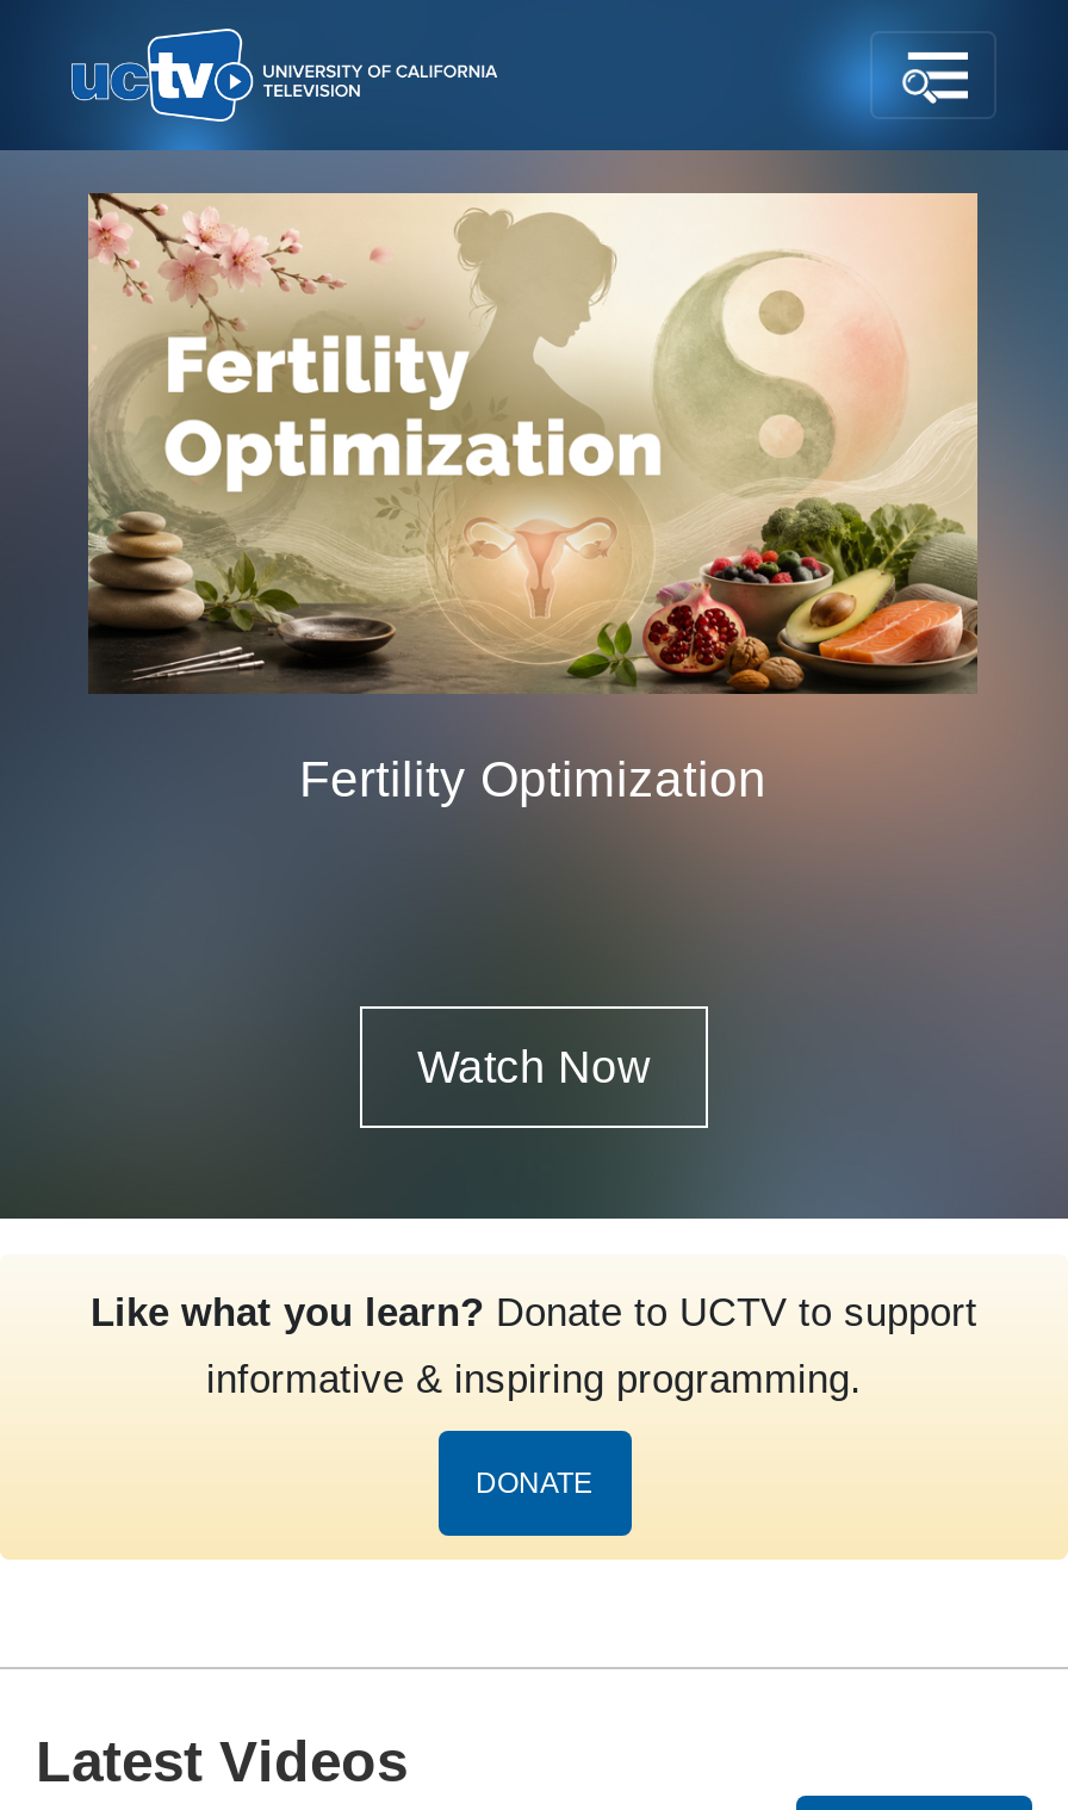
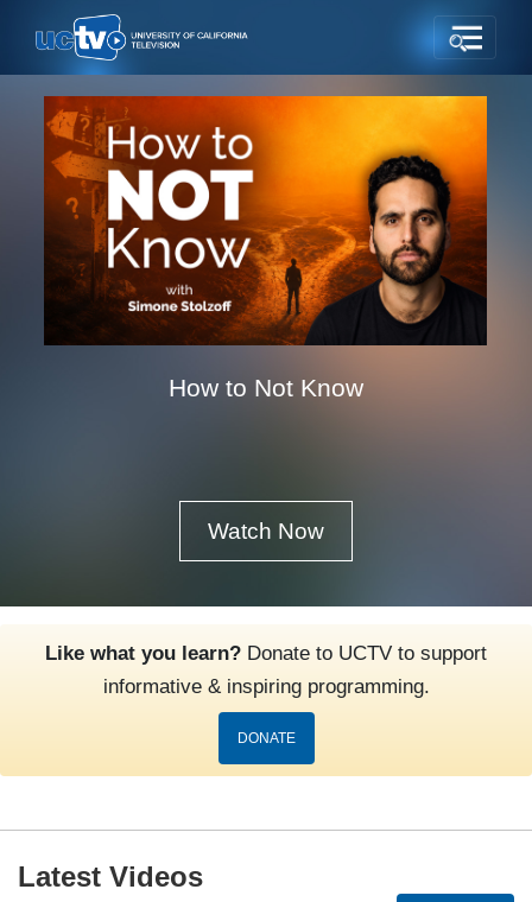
- [image]
- Fertility Optimization
+ [image]
+ How to Not Know
